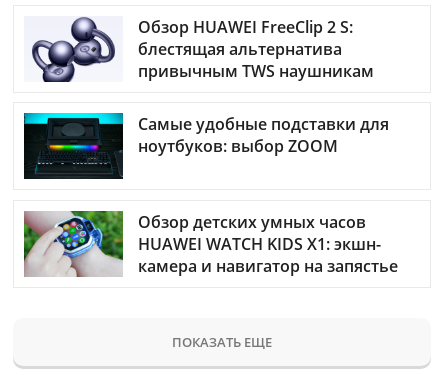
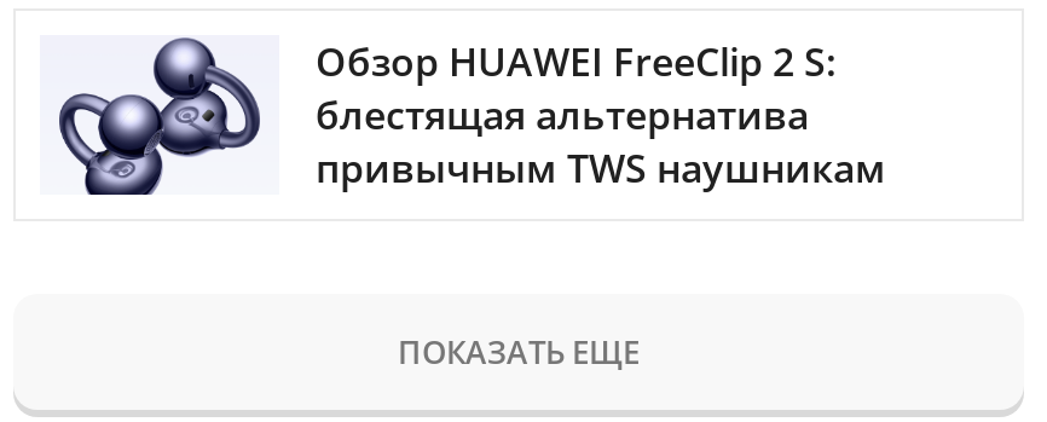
- [image]
- Самые удобные подставки для
- ноутбуков: выбор ZOOM
- Обзор детских умных часов
- HUAWEI WATCH KIDS X1: экшн-
- камера и навигатор на запястье

- [image]
